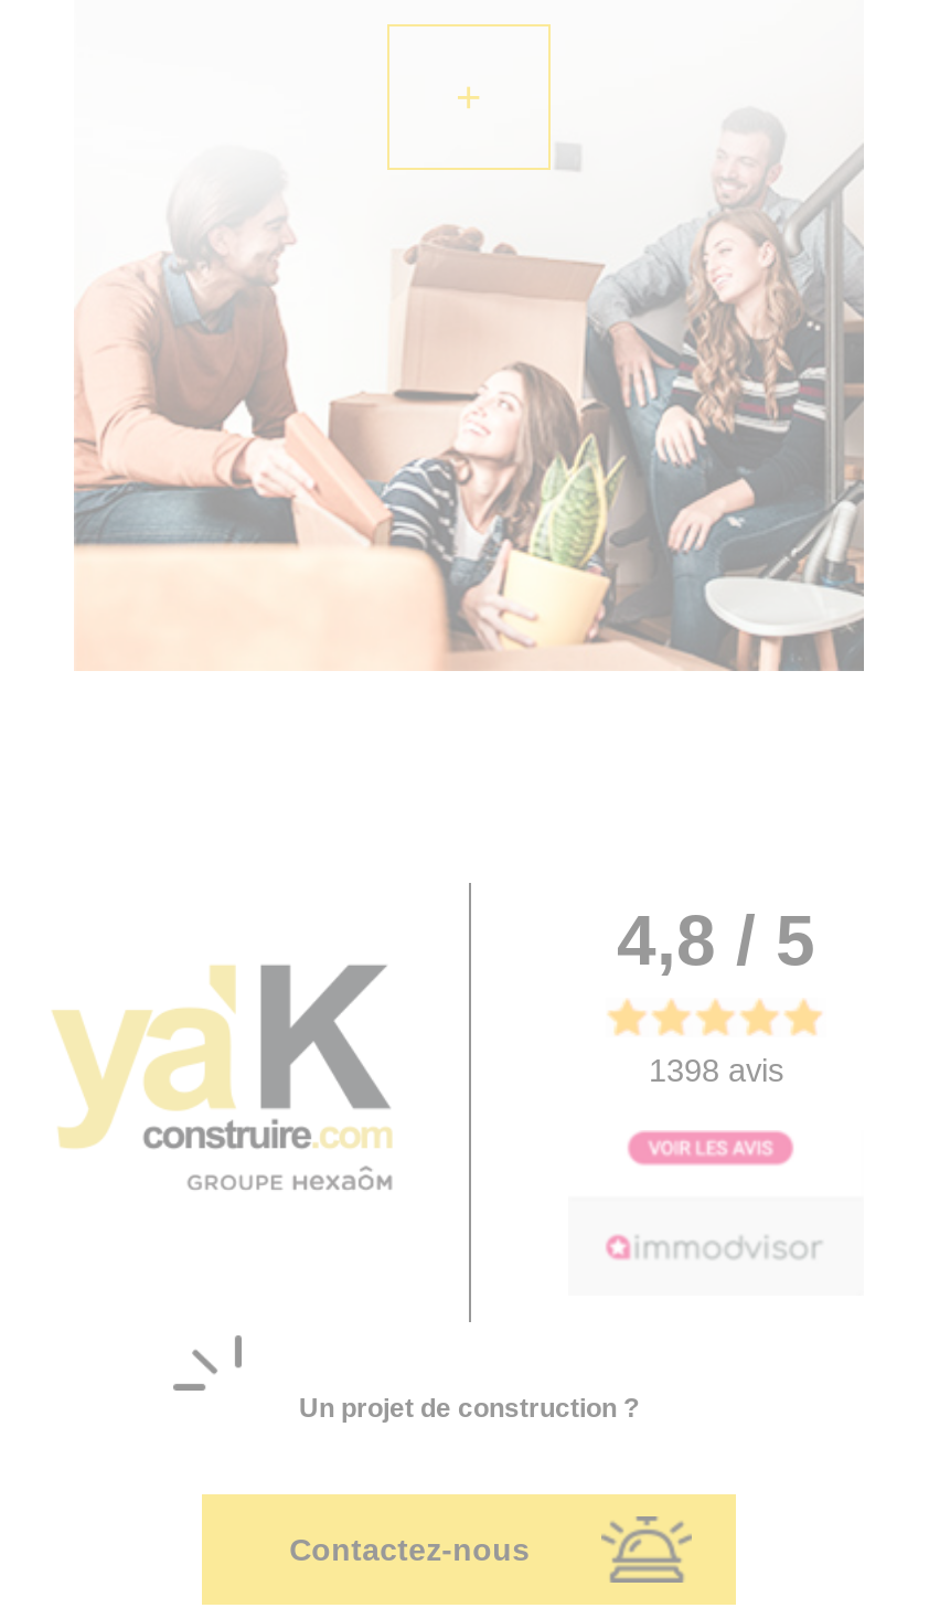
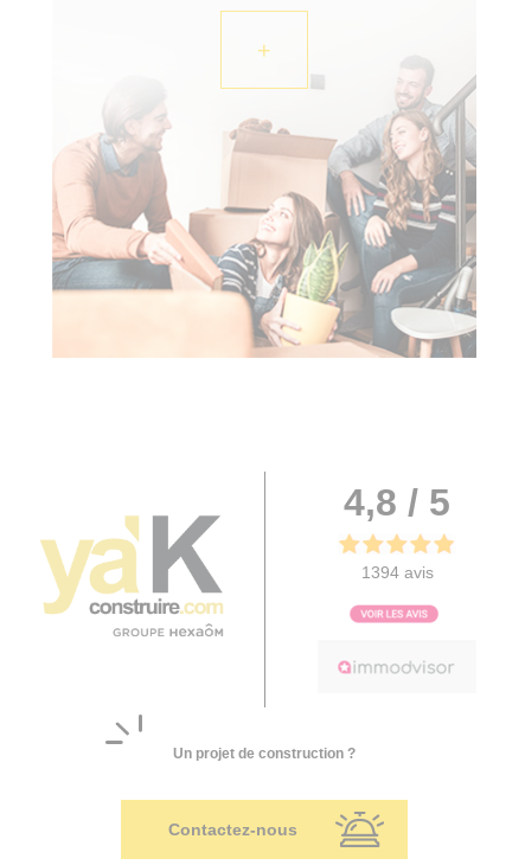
- 1398 avis
+ 1394 avis
